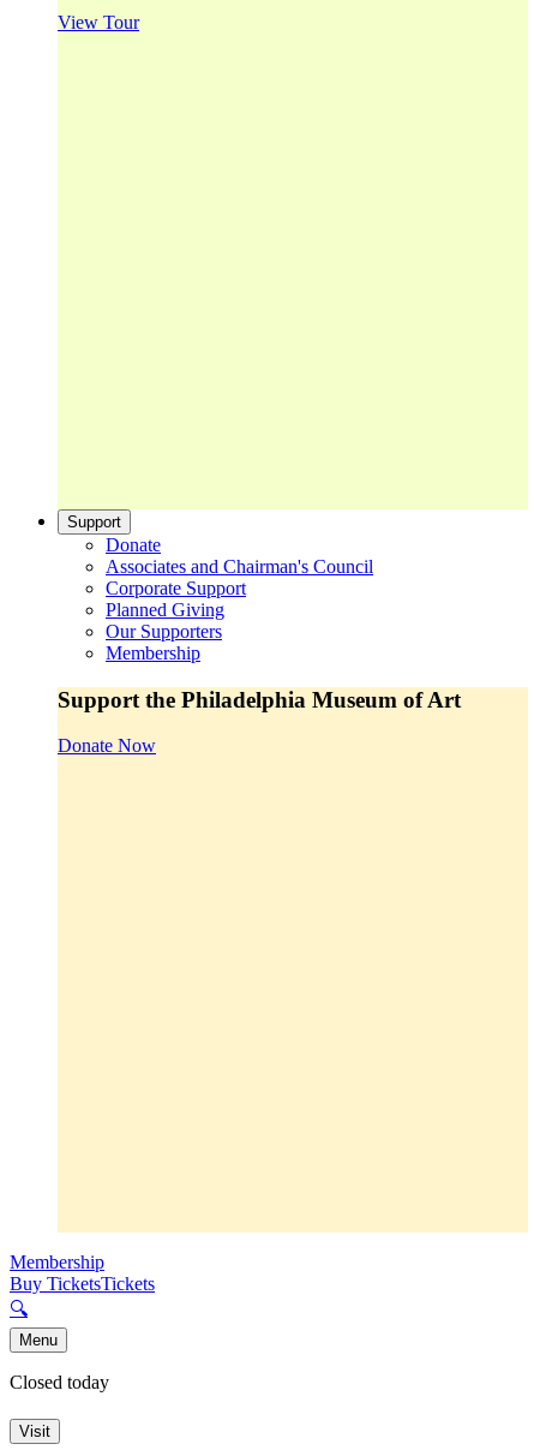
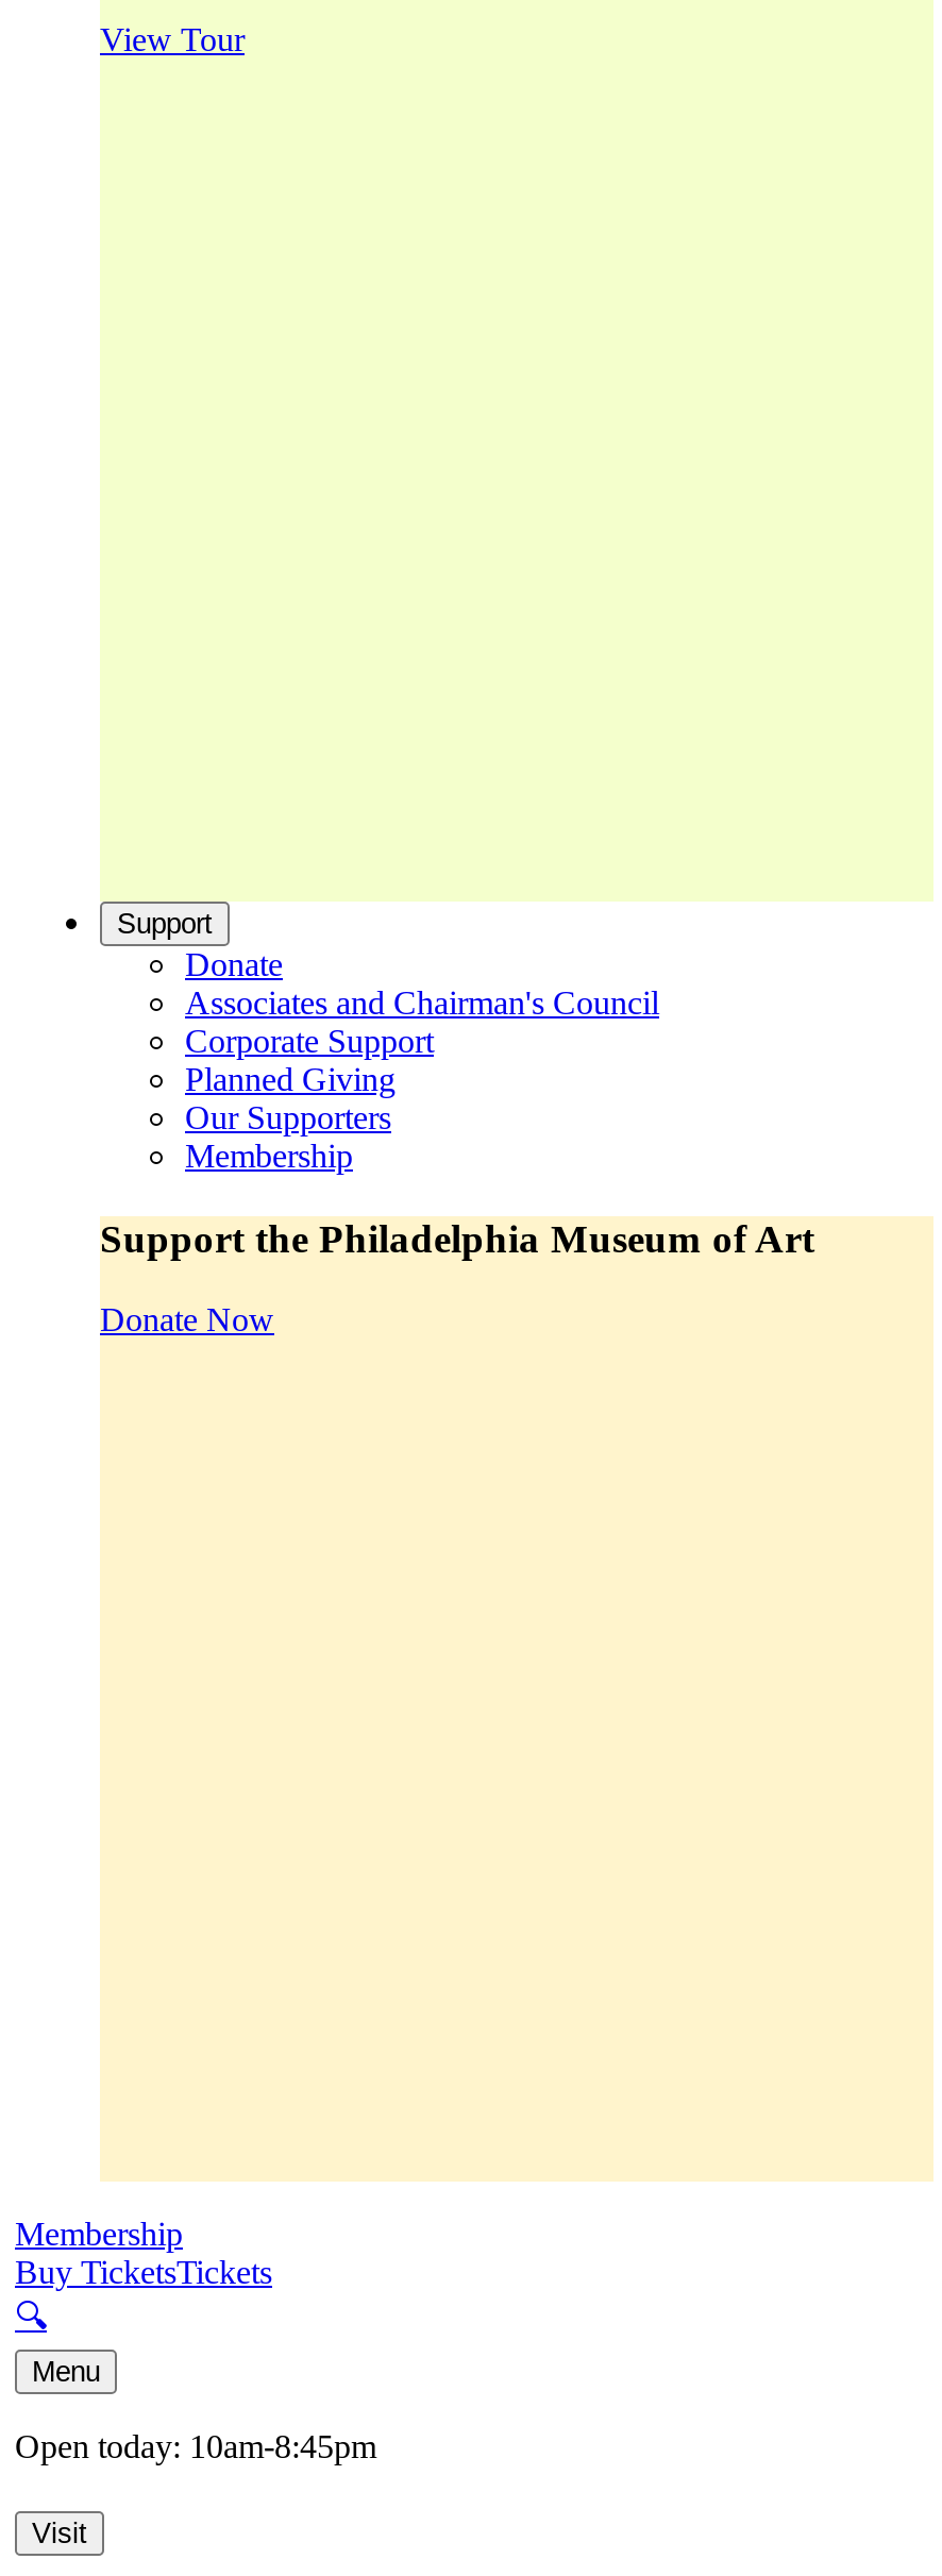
- Closed today
+ Open today: 10am-8:45pm
